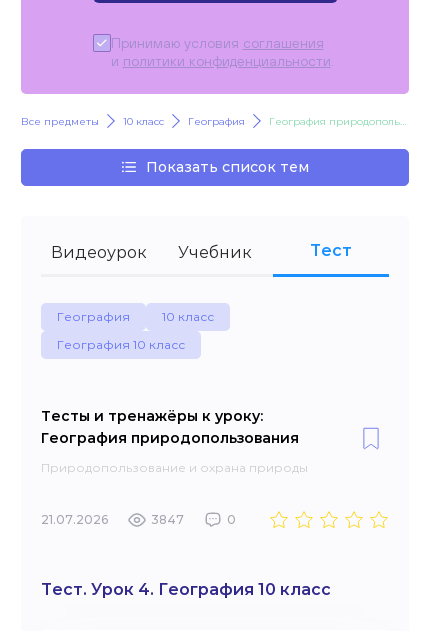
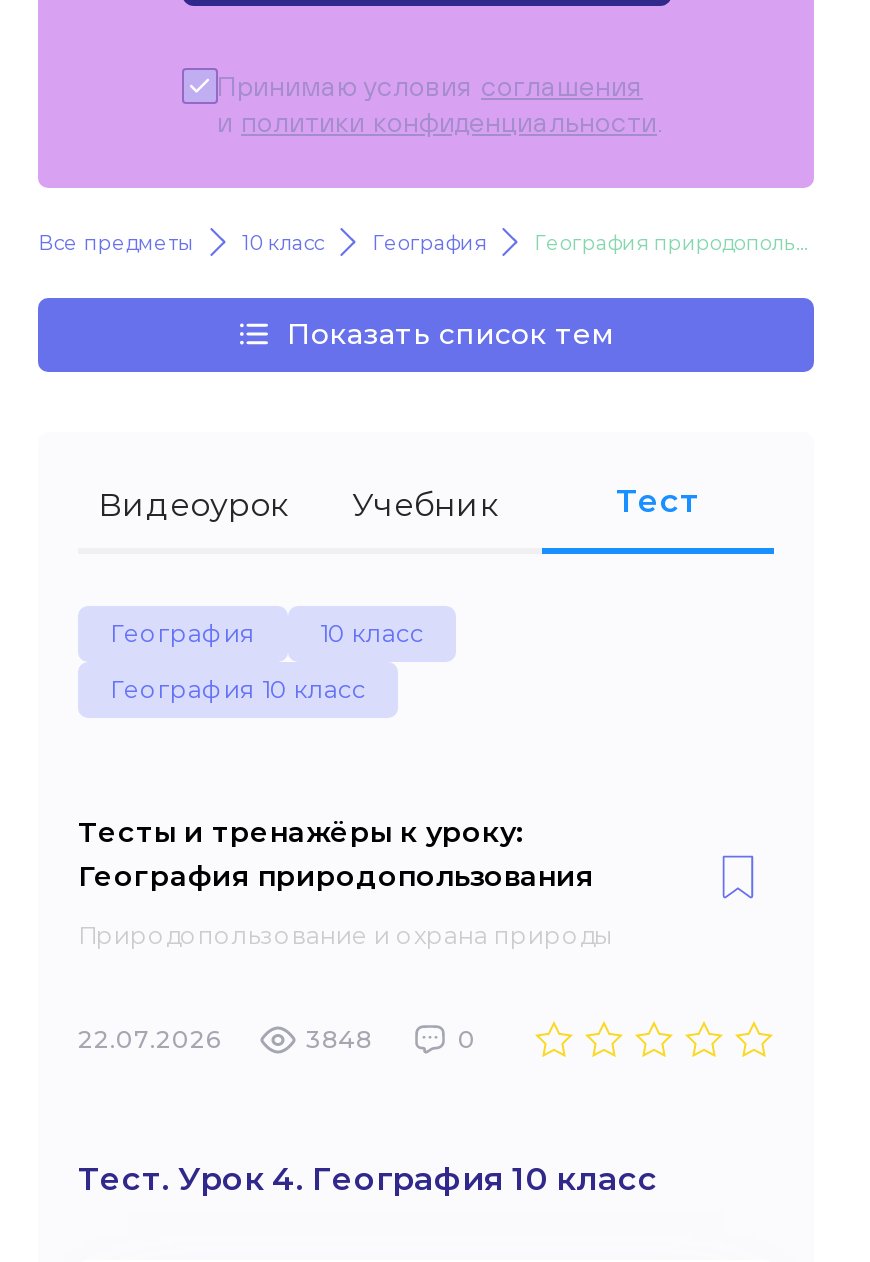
- 21.07.2026
+ 22.07.2026

- 3847
+ 3848
